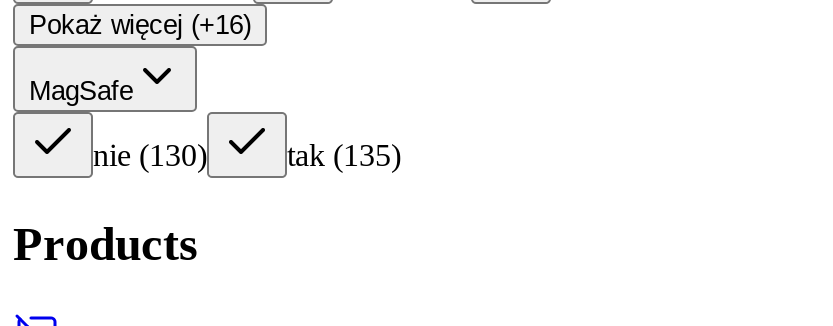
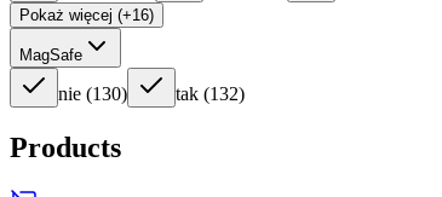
- tak (135)
+ tak (132)
